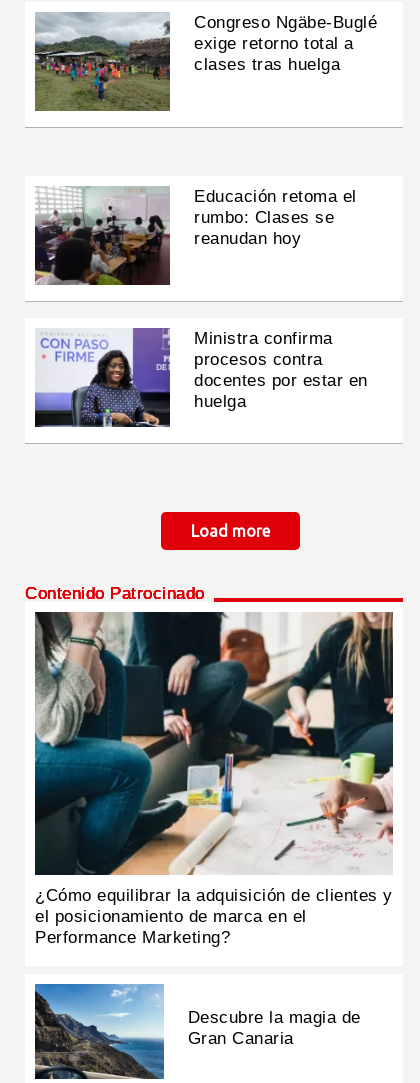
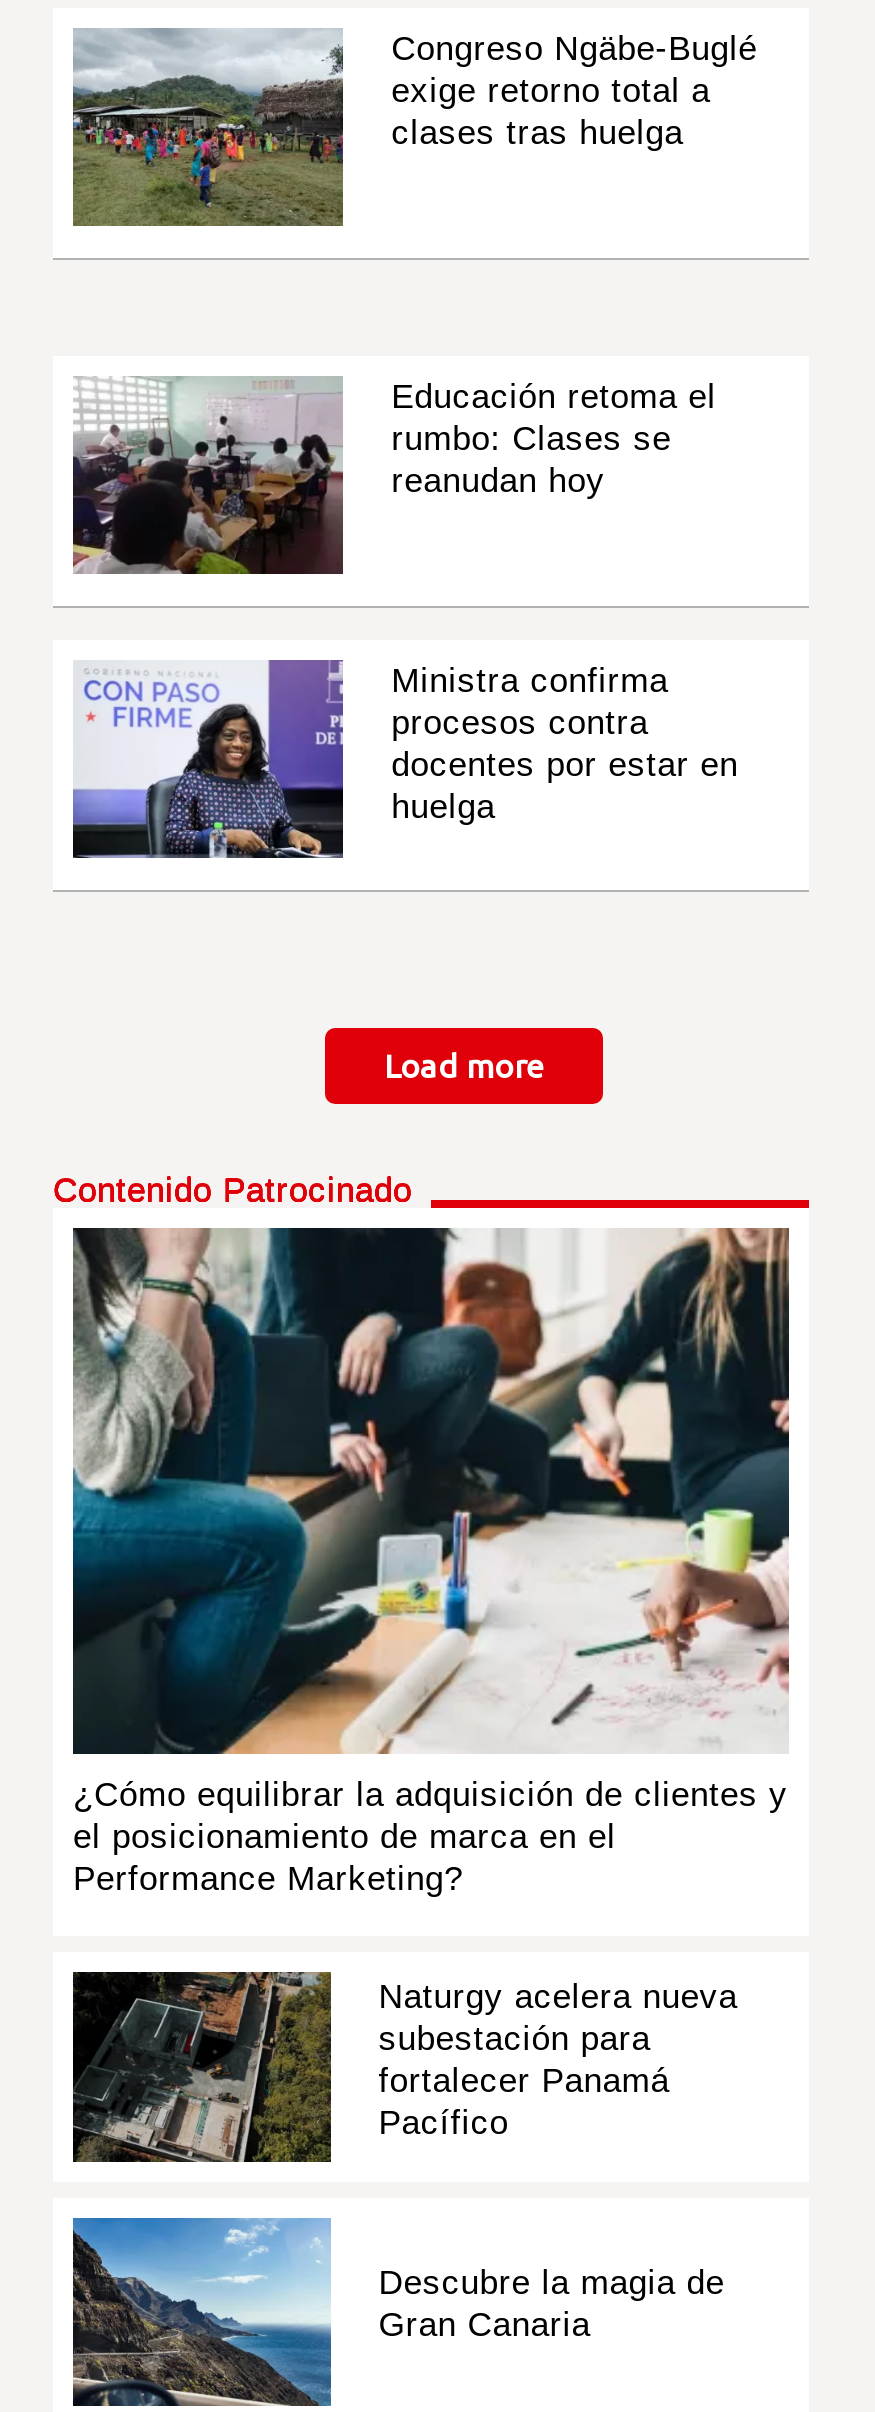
+ [image]
+ Naturgy acelera nueva
+ subestación para
+ fortalecer Panamá
+ Pacífico
